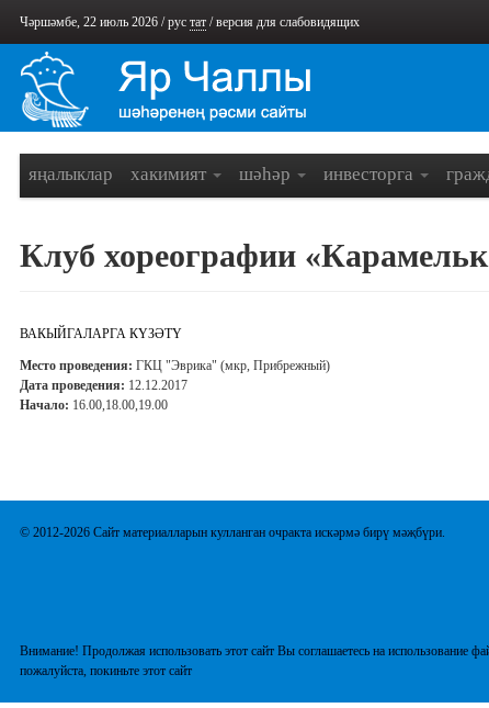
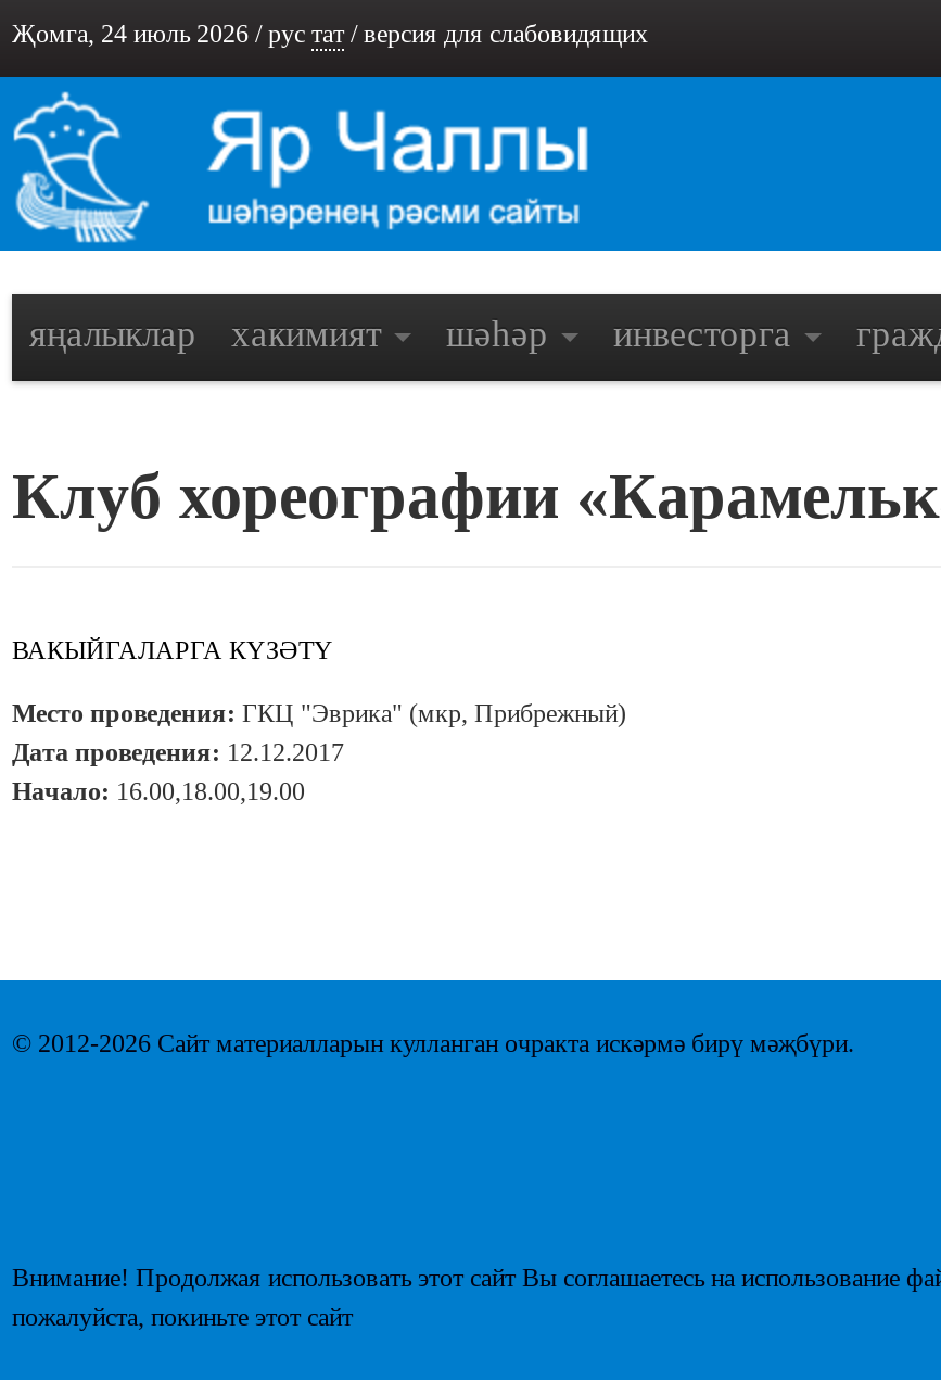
- Чәршәмбе, 22 июль 2026 / рус тат / версия для слабовидящих
+ Җомга, 24 июль 2026 / рус тат / версия для слабовидящих
